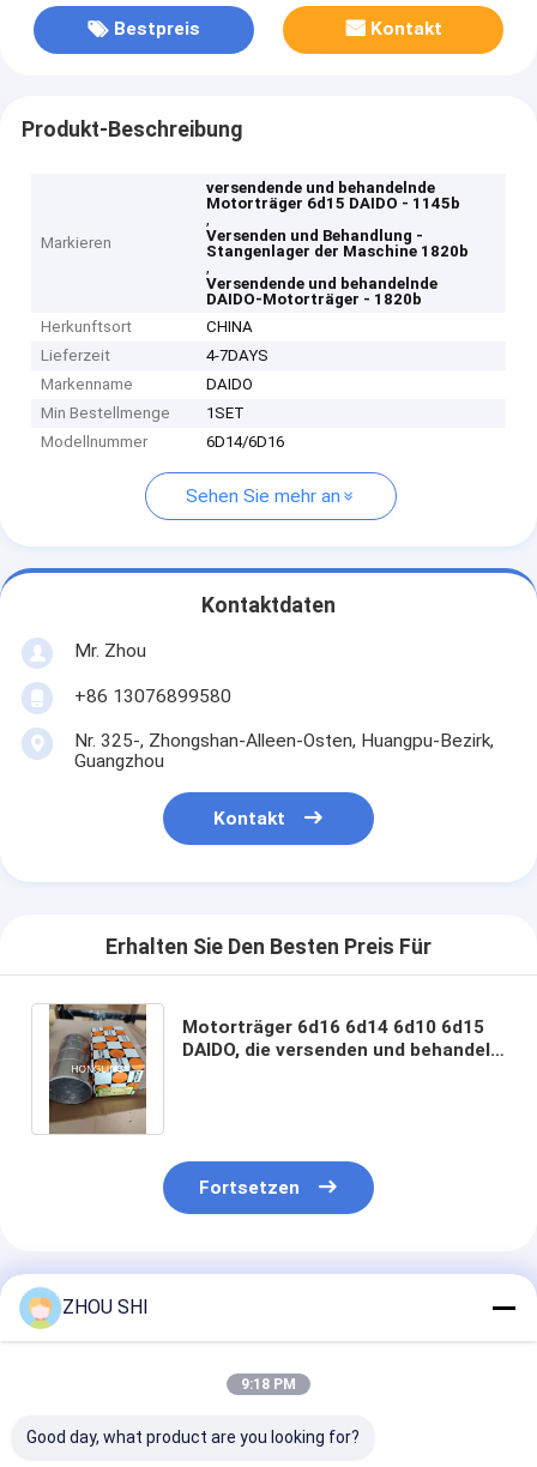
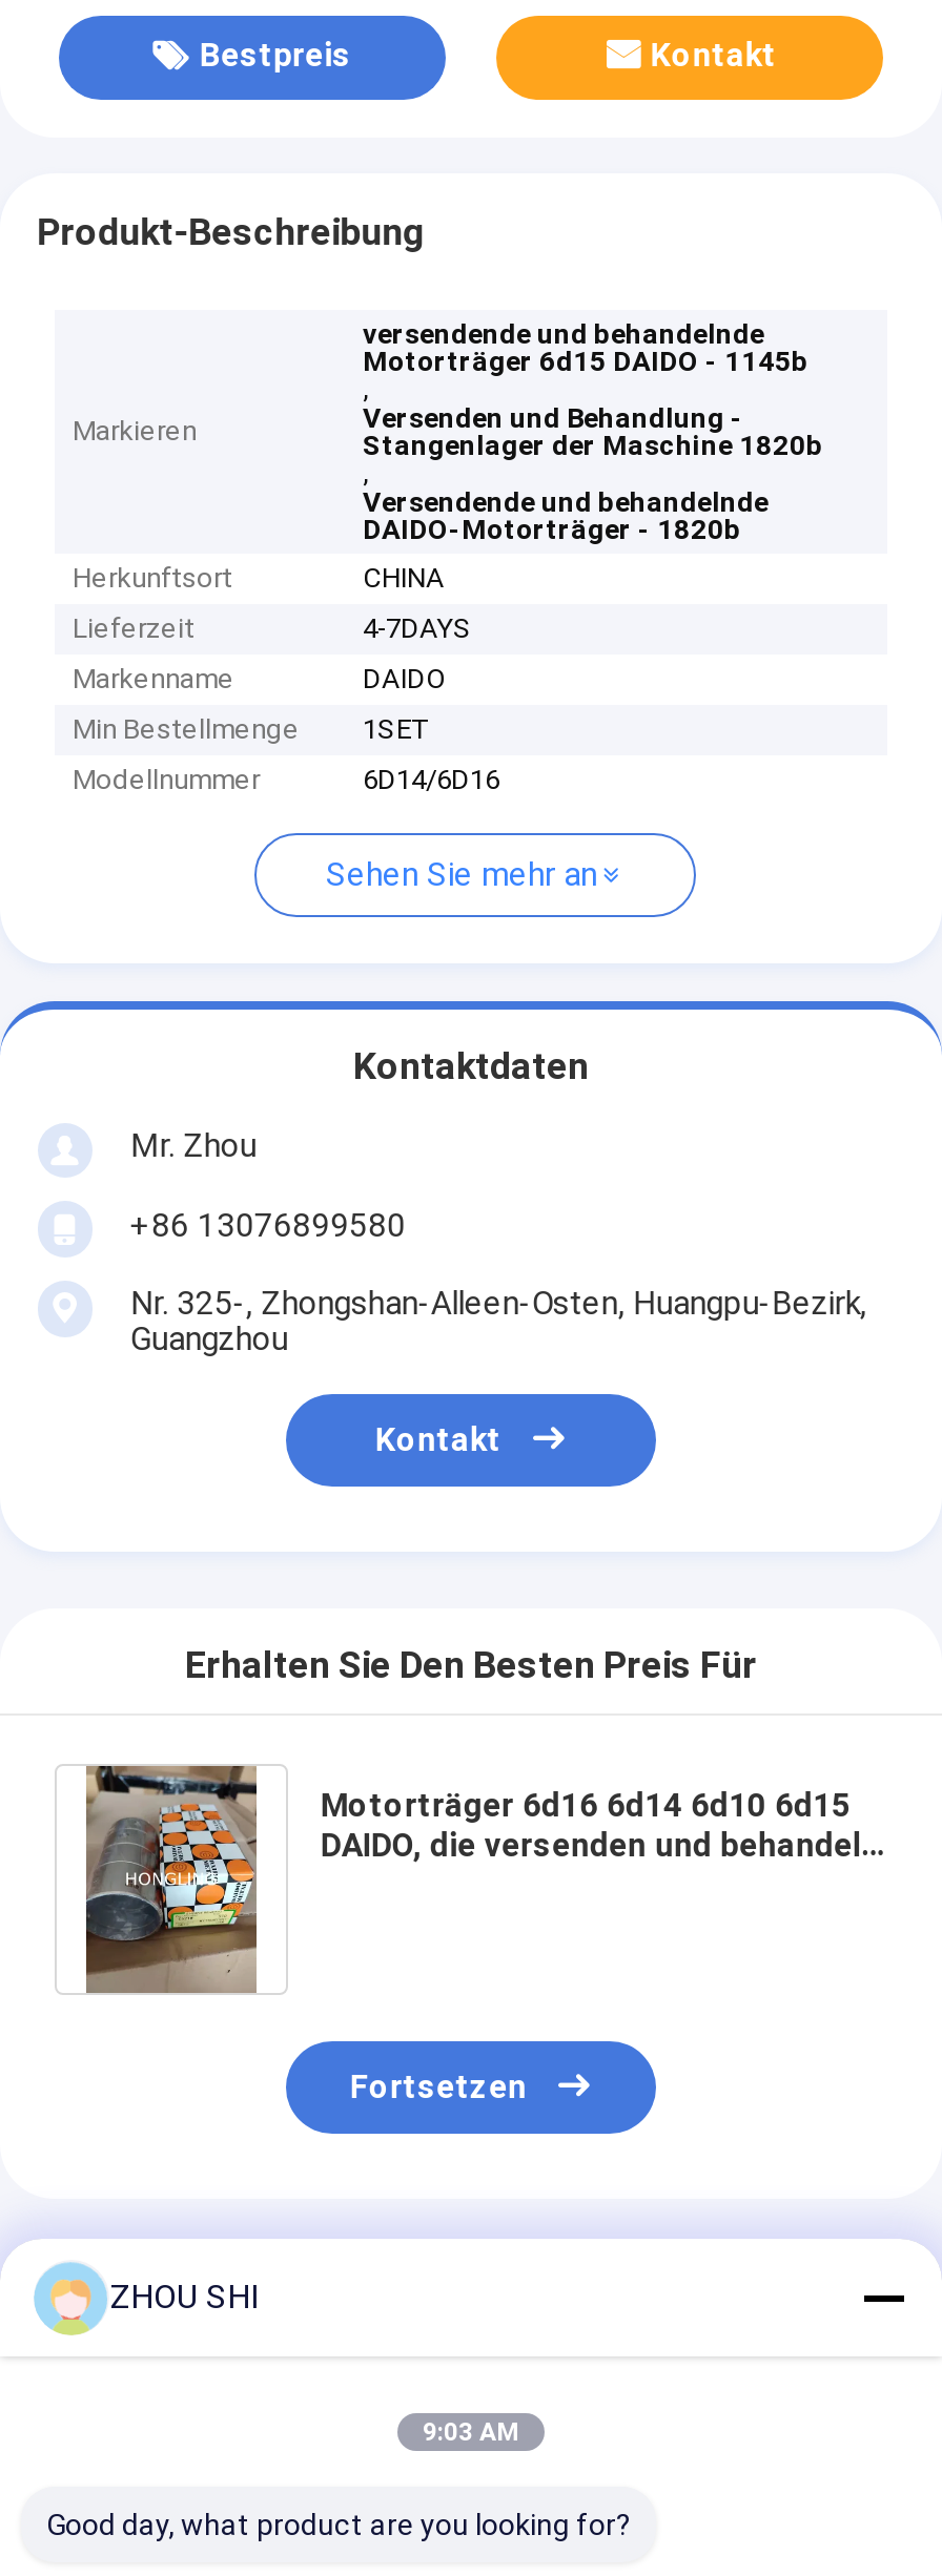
- 9:18 PM
+ 9:03 AM
